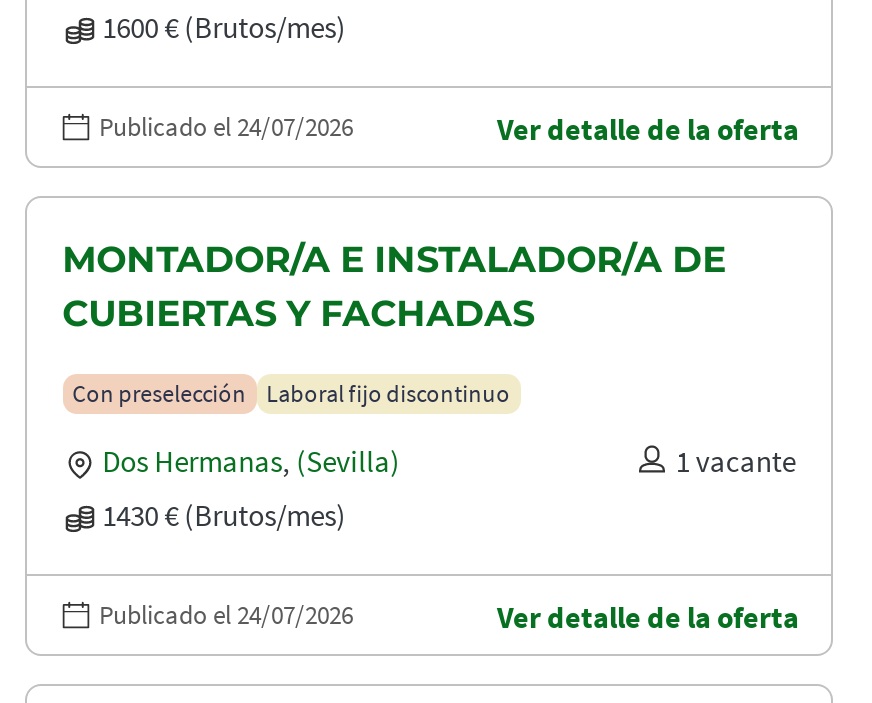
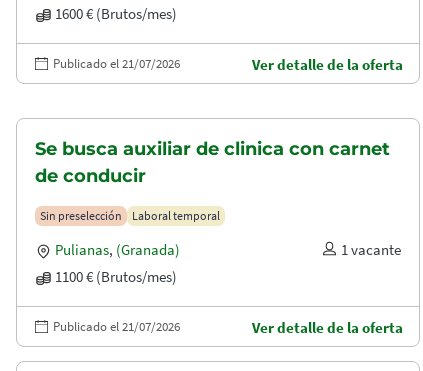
- Publicado el 24/07/2026
+ Publicado el 21/07/2026

- MONTADOR/A E INSTALADOR/A DE
- CUBIERTAS Y FACHADAS
+ Se busca auxiliar de clinica con carnet
+ de conducir

- Con preselección
- Laboral fijo discontinuo
+ Sin preselección
+ Laboral temporal

- Dos Hermanas, (Sevilla)
+ Pulianas, (Granada)

- 1430 € (Brutos/mes)
+ 1100 € (Brutos/mes)

- Publicado el 24/07/2026
+ Publicado el 21/07/2026
